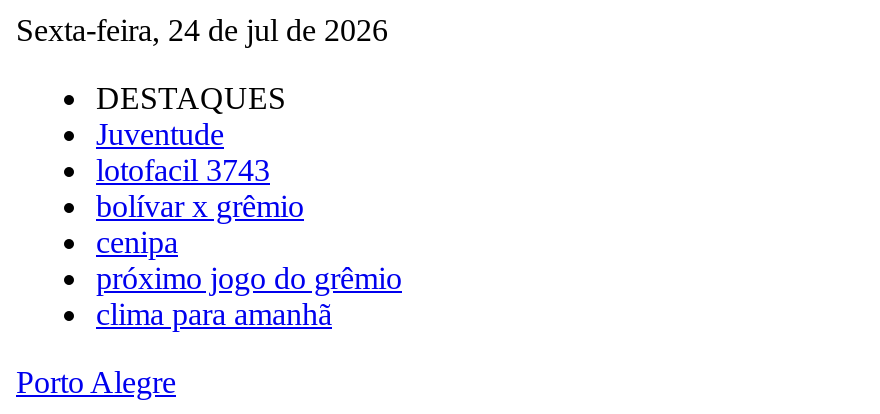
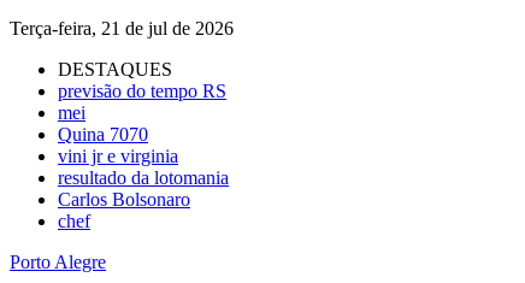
- Sexta-feira, 24 de jul de 2026
+ Terça-feira, 21 de jul de 2026

- Juventude
- lotofacil 3743
- bolívar x grêmio
- cenipa
- próximo jogo do grêmio
- clima para amanhã
+ previsão do tempo RS
+ mei
+ Quina 7070
+ vini jr e virginia
+ resultado da lotomania
+ Carlos Bolsonaro
+ chef
